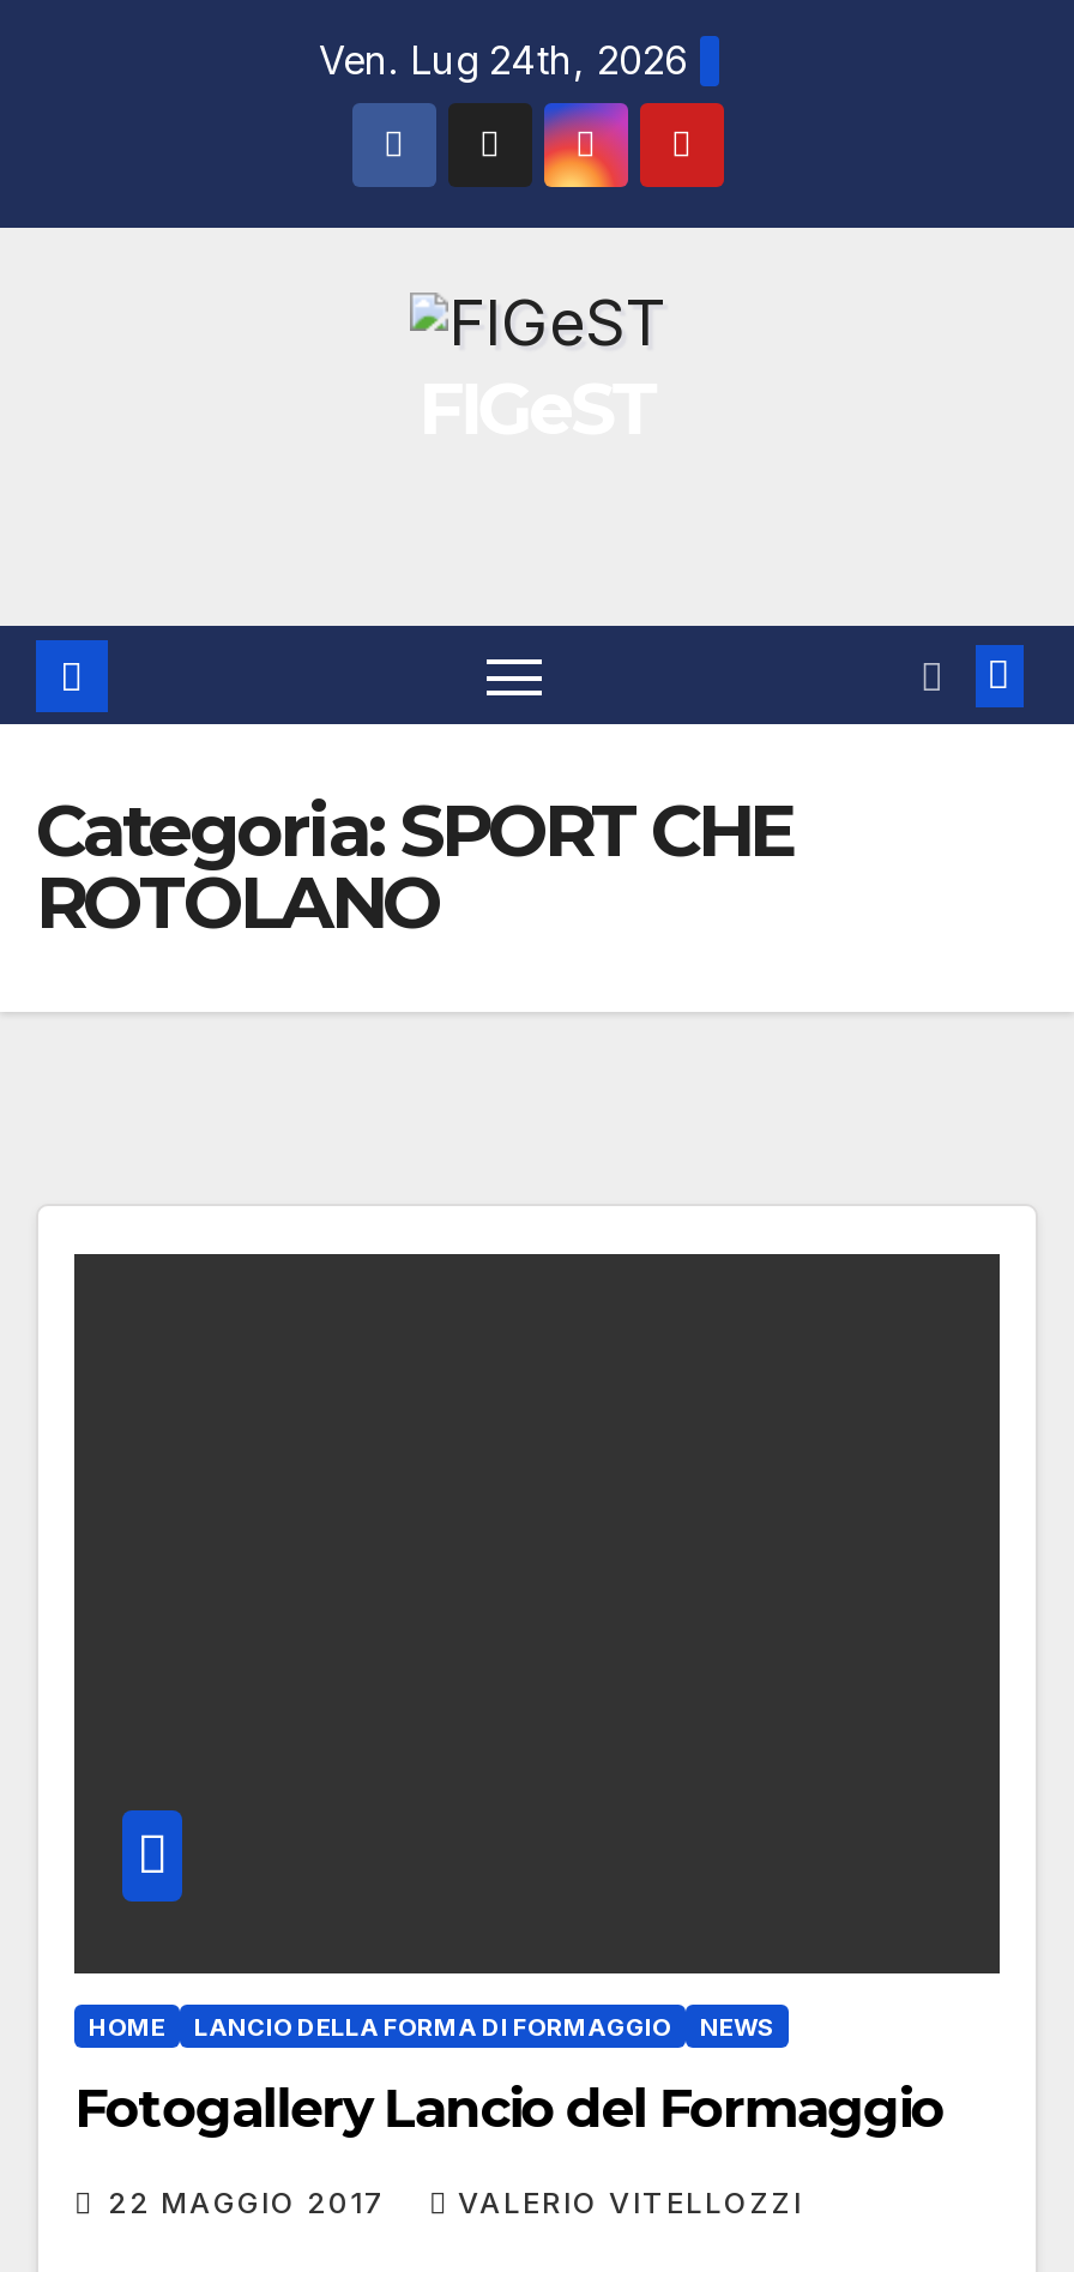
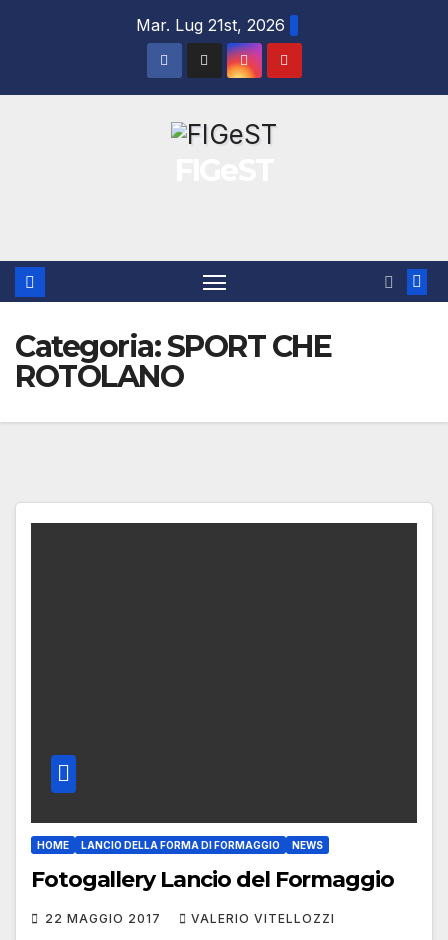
- Ven. Lug 24th, 2026
+ Mar. Lug 21st, 2026
